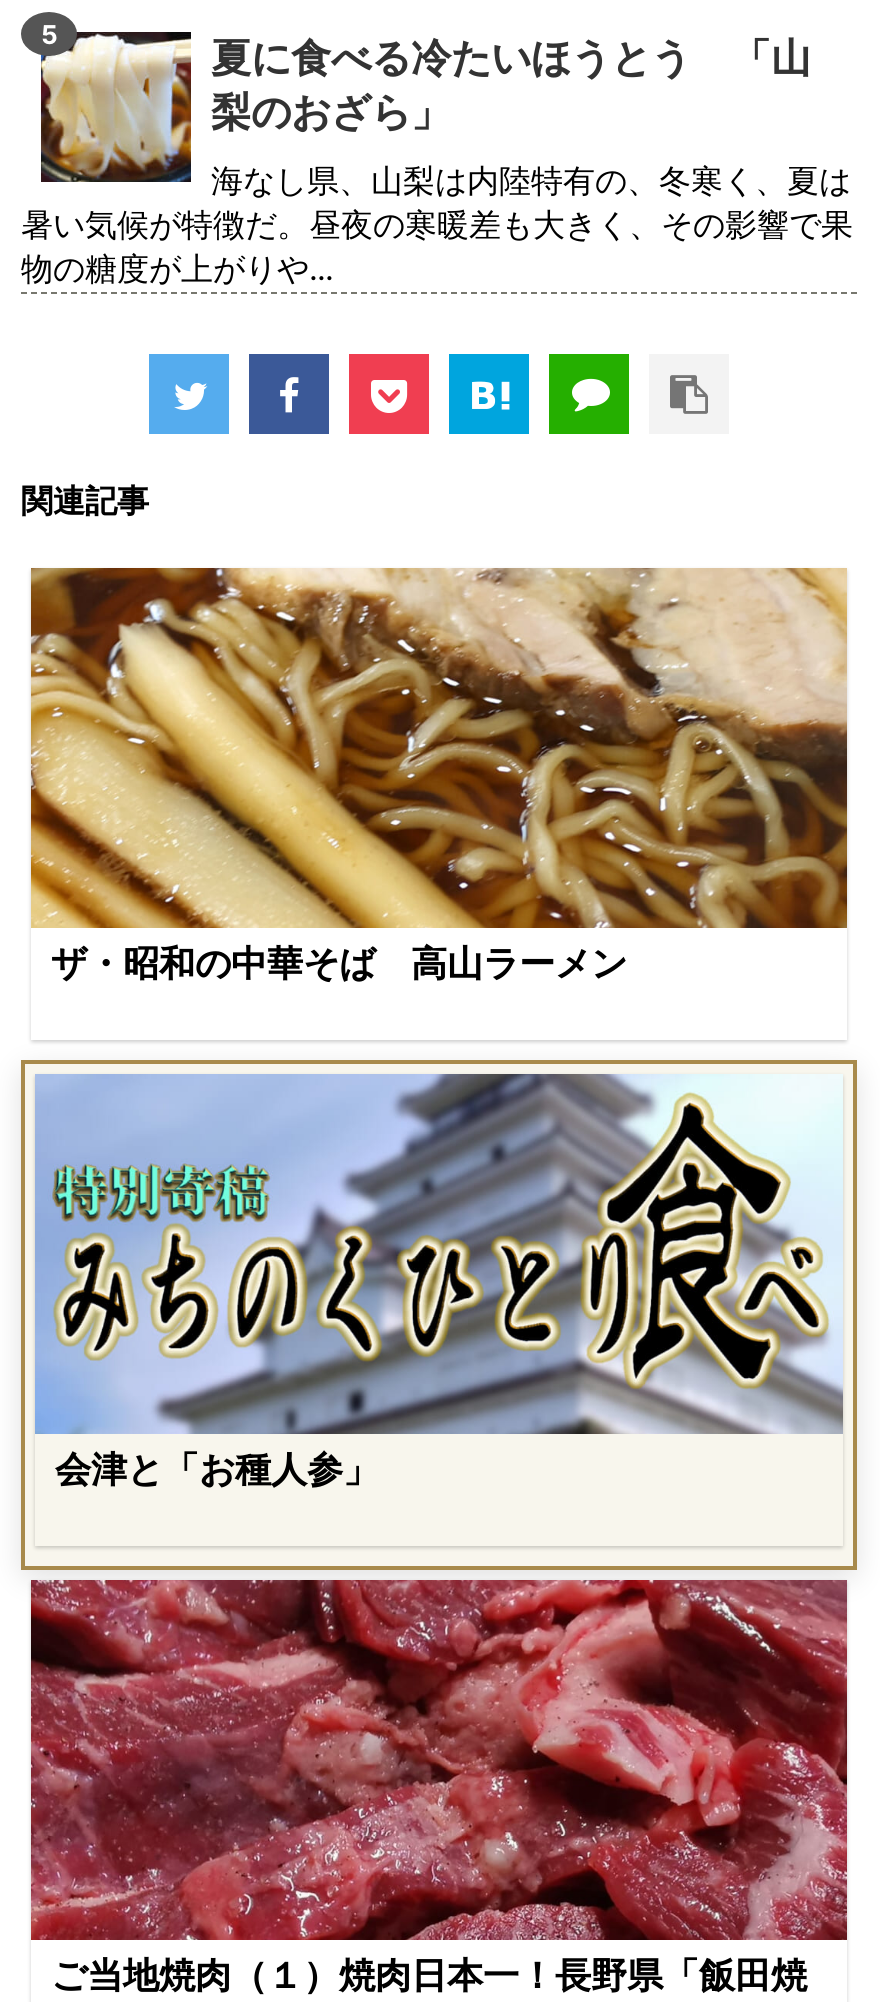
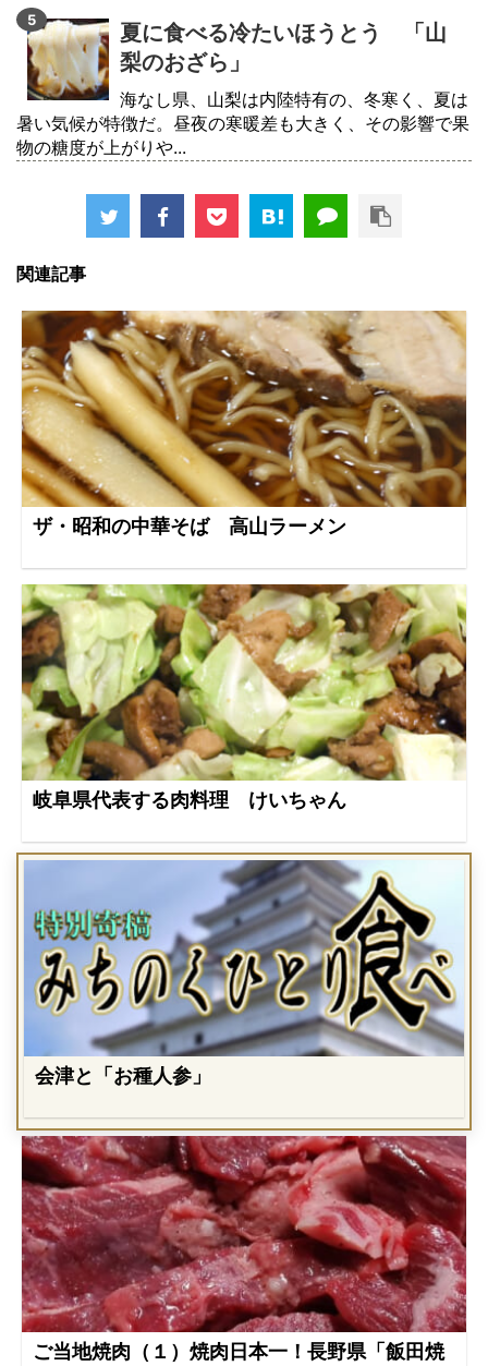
+ [image]
+ 岐阜県代表する肉料理 けいちゃん
